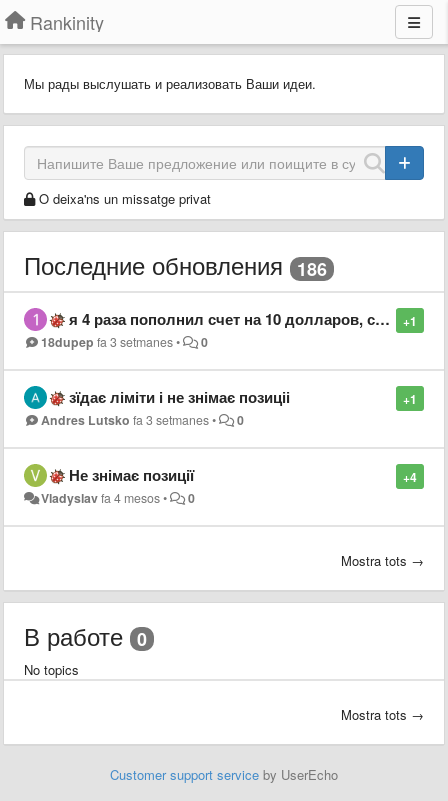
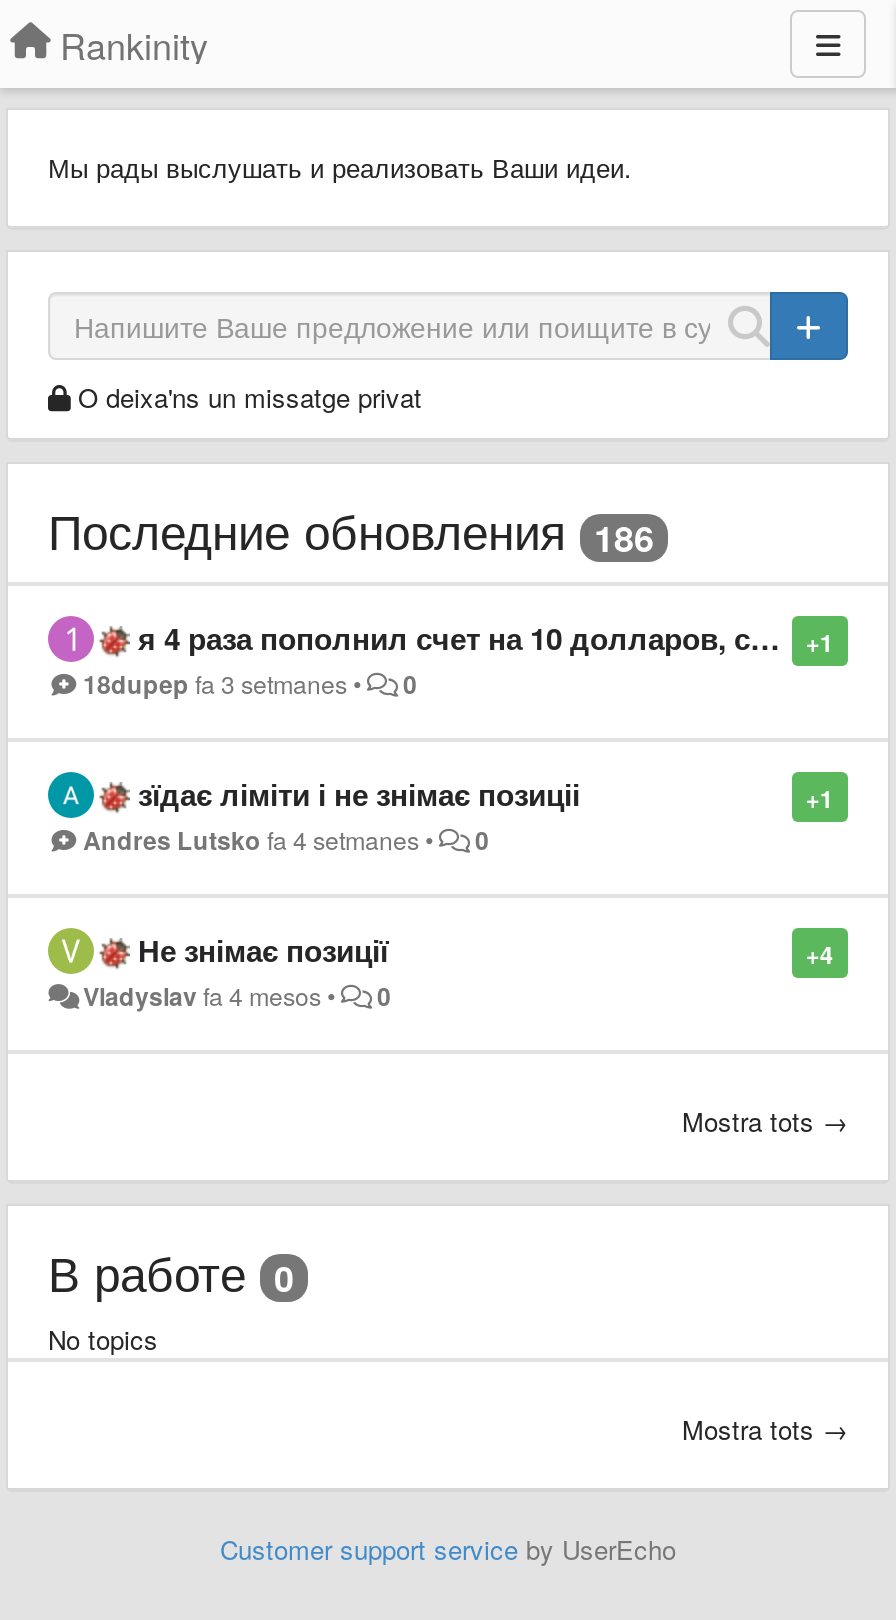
- Andres Lutsko fa 3 setmanes •
+ Andres Lutsko fa 4 setmanes •
